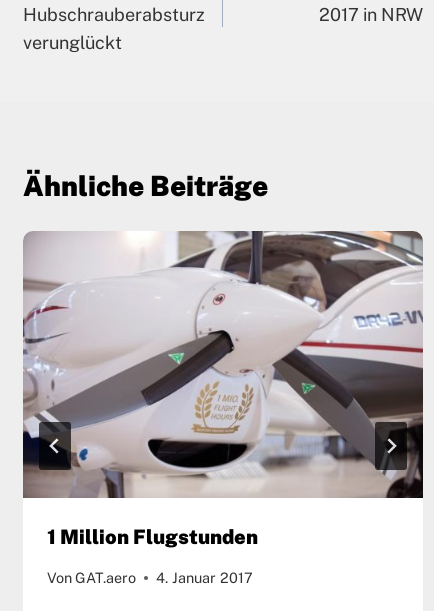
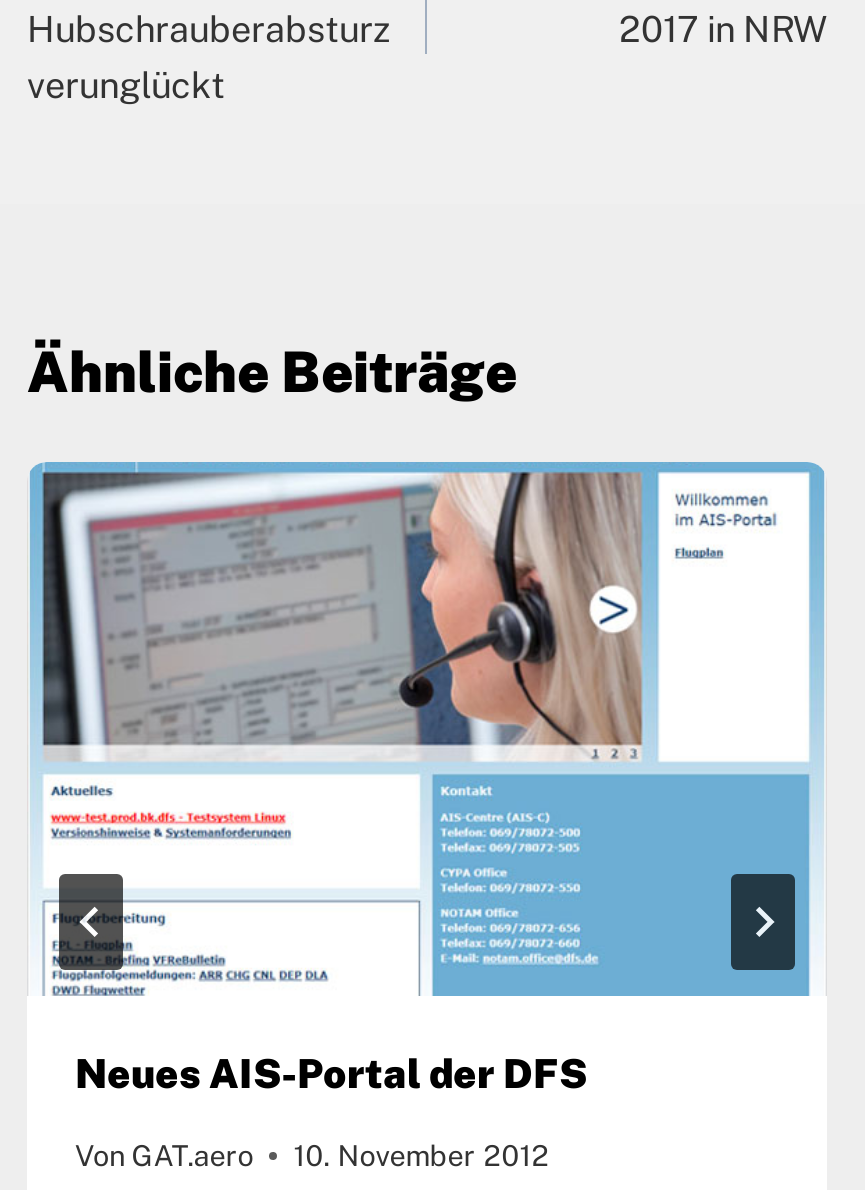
- [image]
- 1 Million Flugstunden
+ [image]
+ Neues AIS-Portal der DFS

- Von GAT.aero 4. Januar 2017
+ Von GAT.aero 10. November 2012
